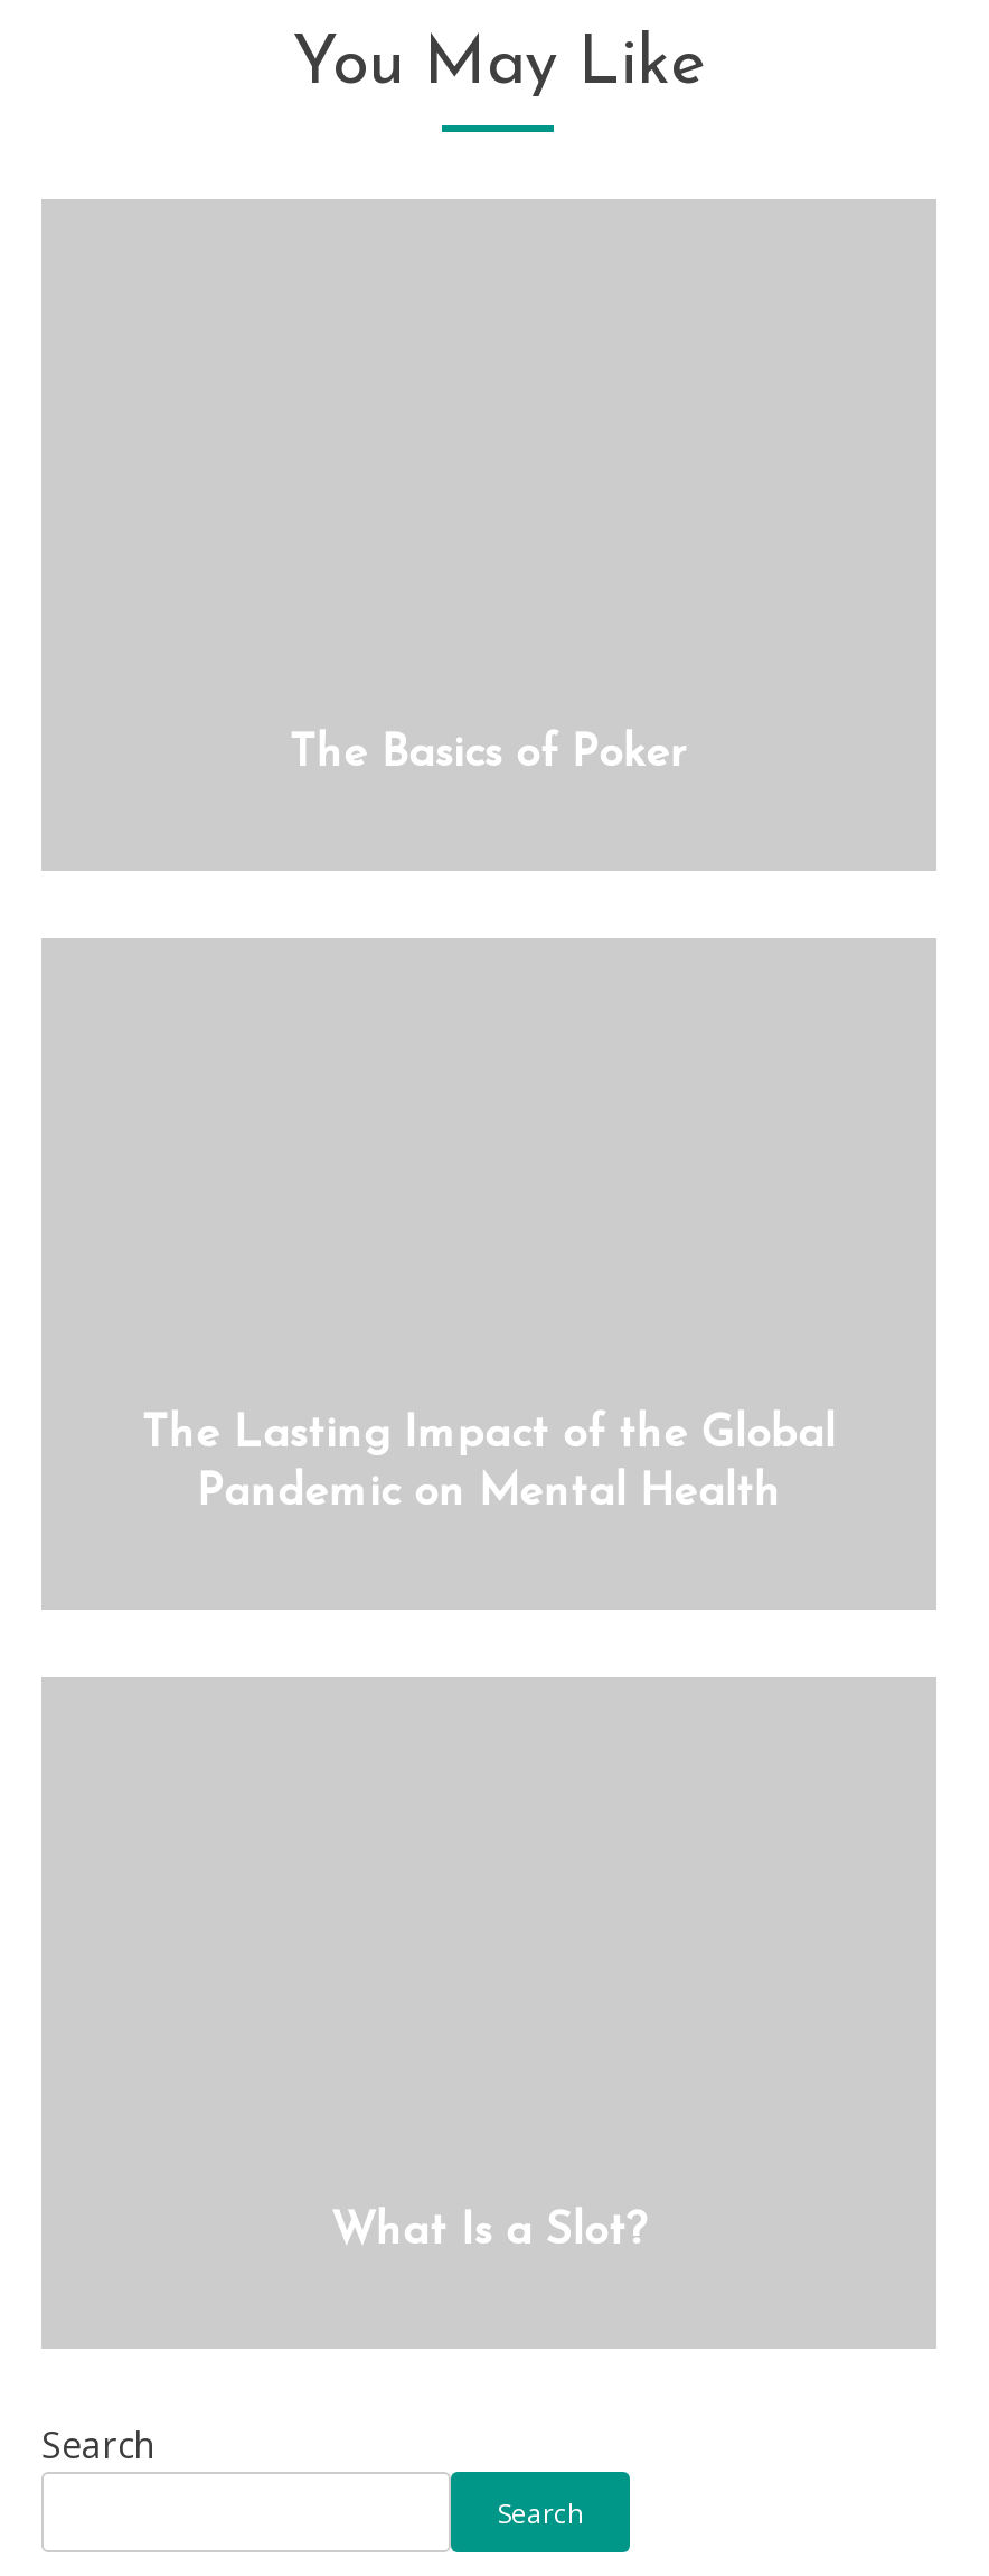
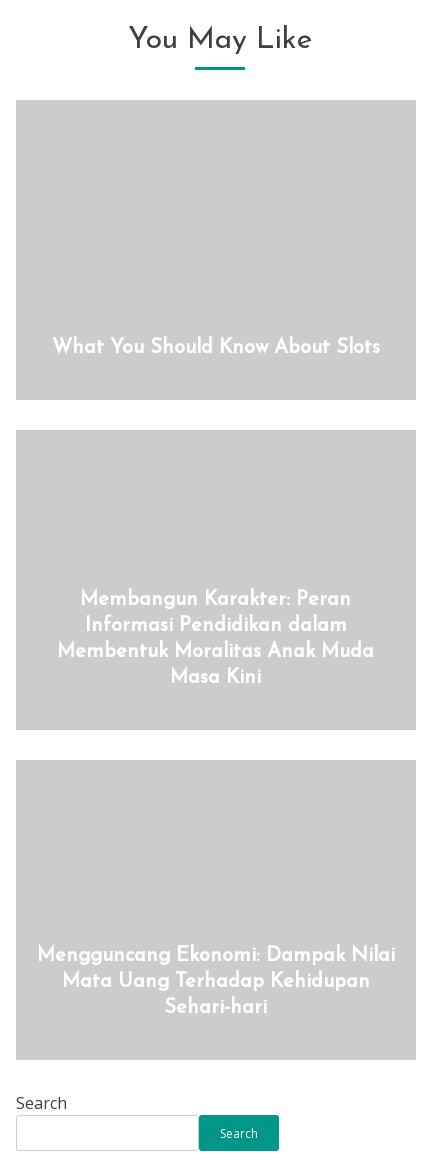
- The Basics of Poker
+ What You Should Know About Slots

- The Lasting Impact of the Global
- Pandemic on Mental Health
+ Membangun Karakter: Peran
+ Informasi Pendidikan dalam
+ Membentuk Moralitas Anak Muda
+ Masa Kini

- What Is a Slot?
+ Mengguncang Ekonomi: Dampak Nilai
+ Mata Uang Terhadap Kehidupan
+ Sehari-hari
